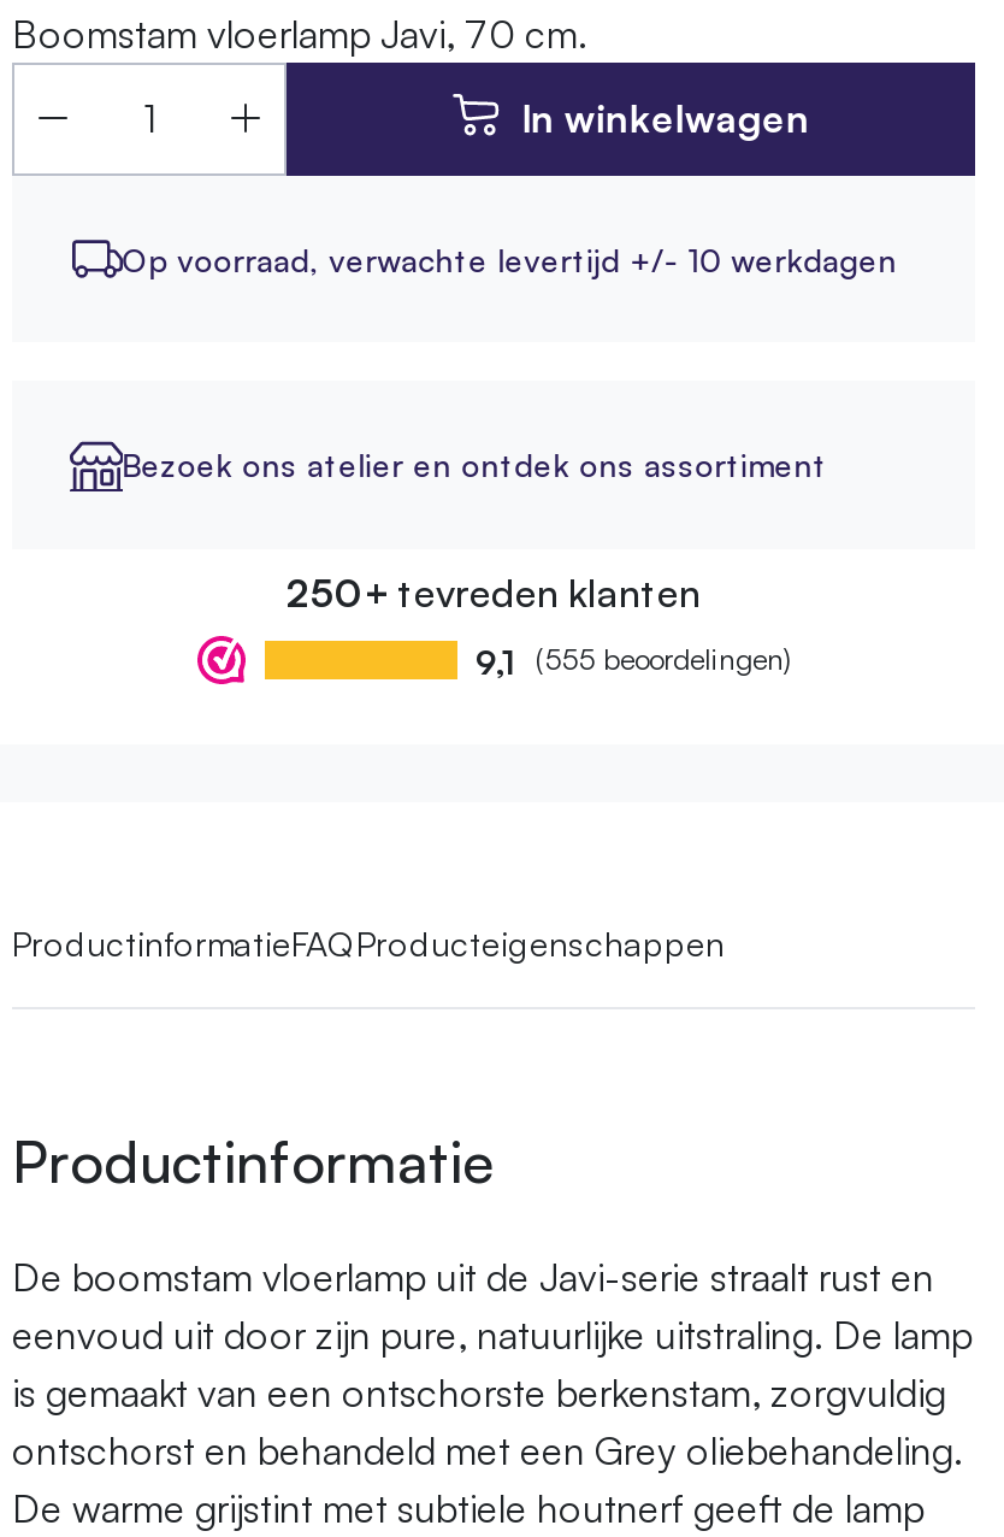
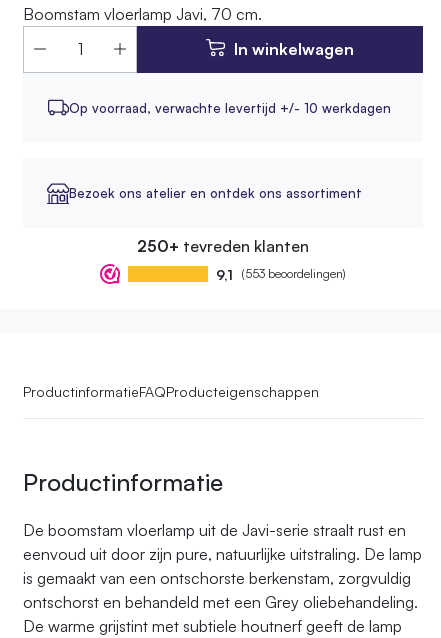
- 9,1 (555 beoordelingen)
+ 9,1 (553 beoordelingen)
